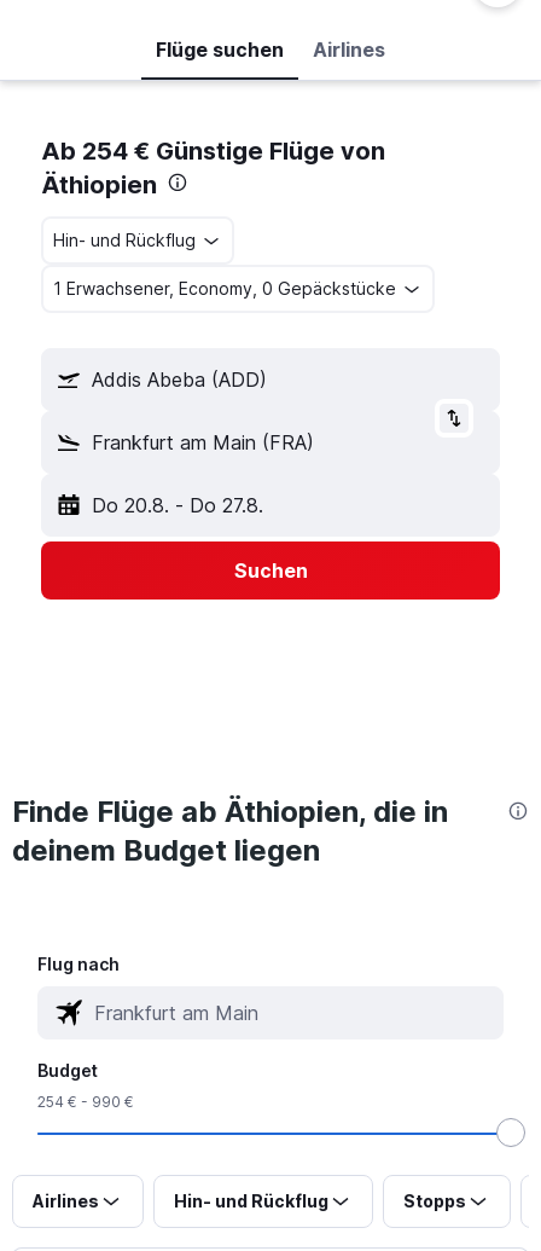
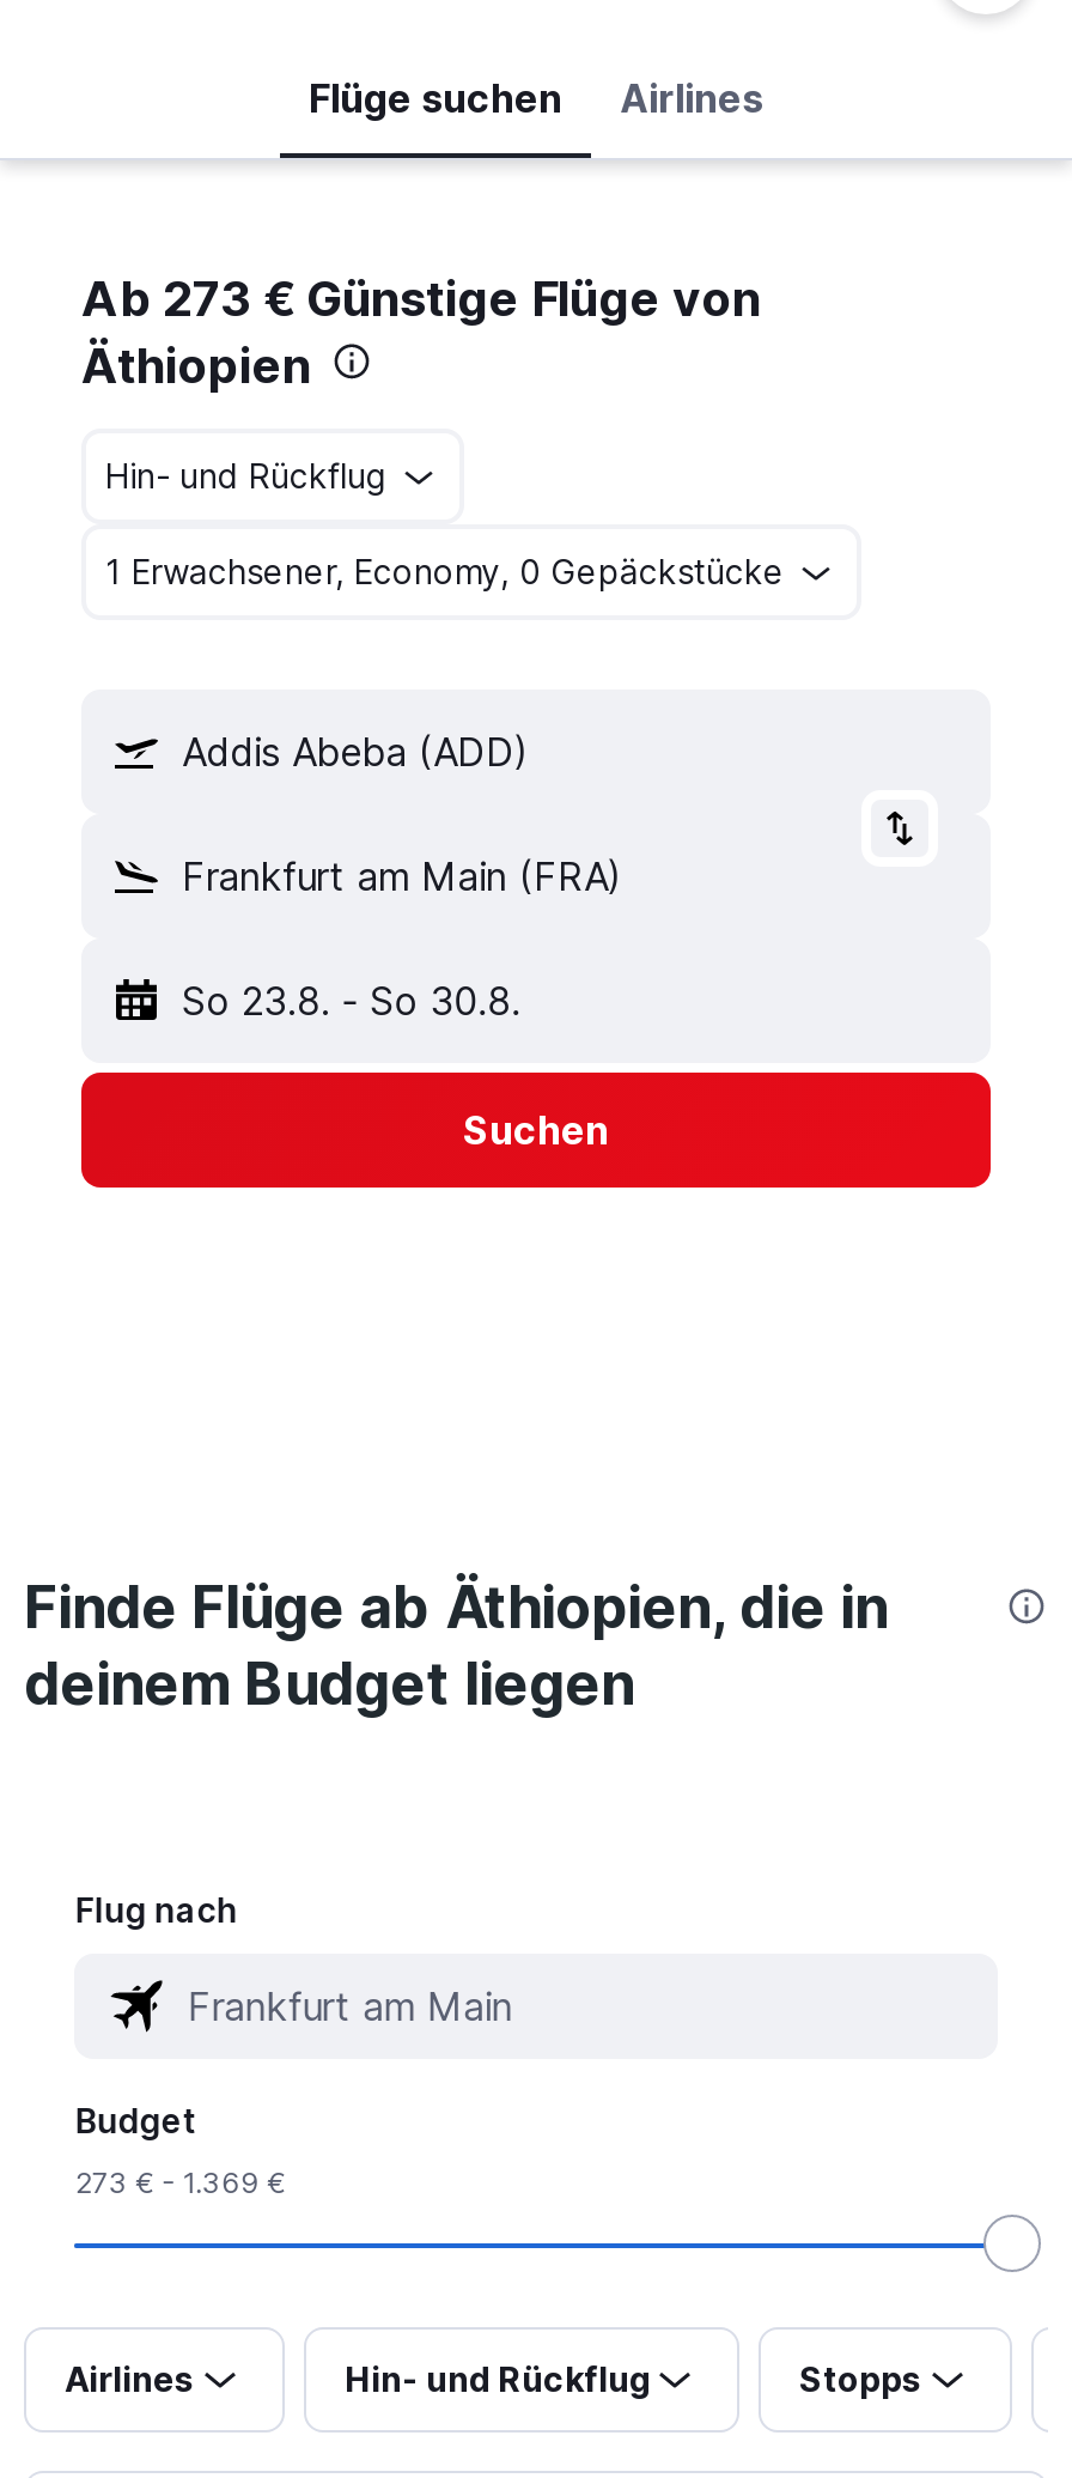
- Ab 254 € Günstige Flüge von
+ Ab 273 € Günstige Flüge von

- Do 20.8. - Do 27.8.
+ So 23.8. - So 30.8.

- 254 € - 990 €
+ 273 € - 1.369 €
